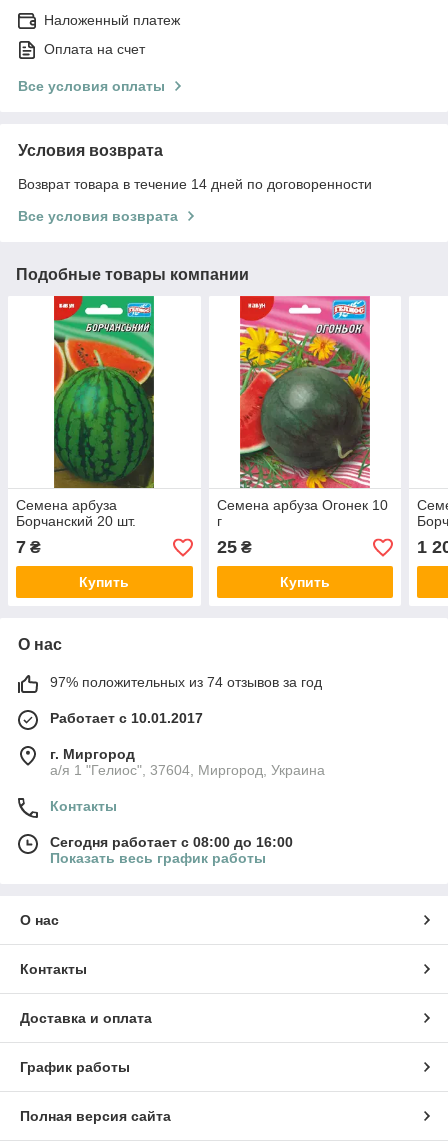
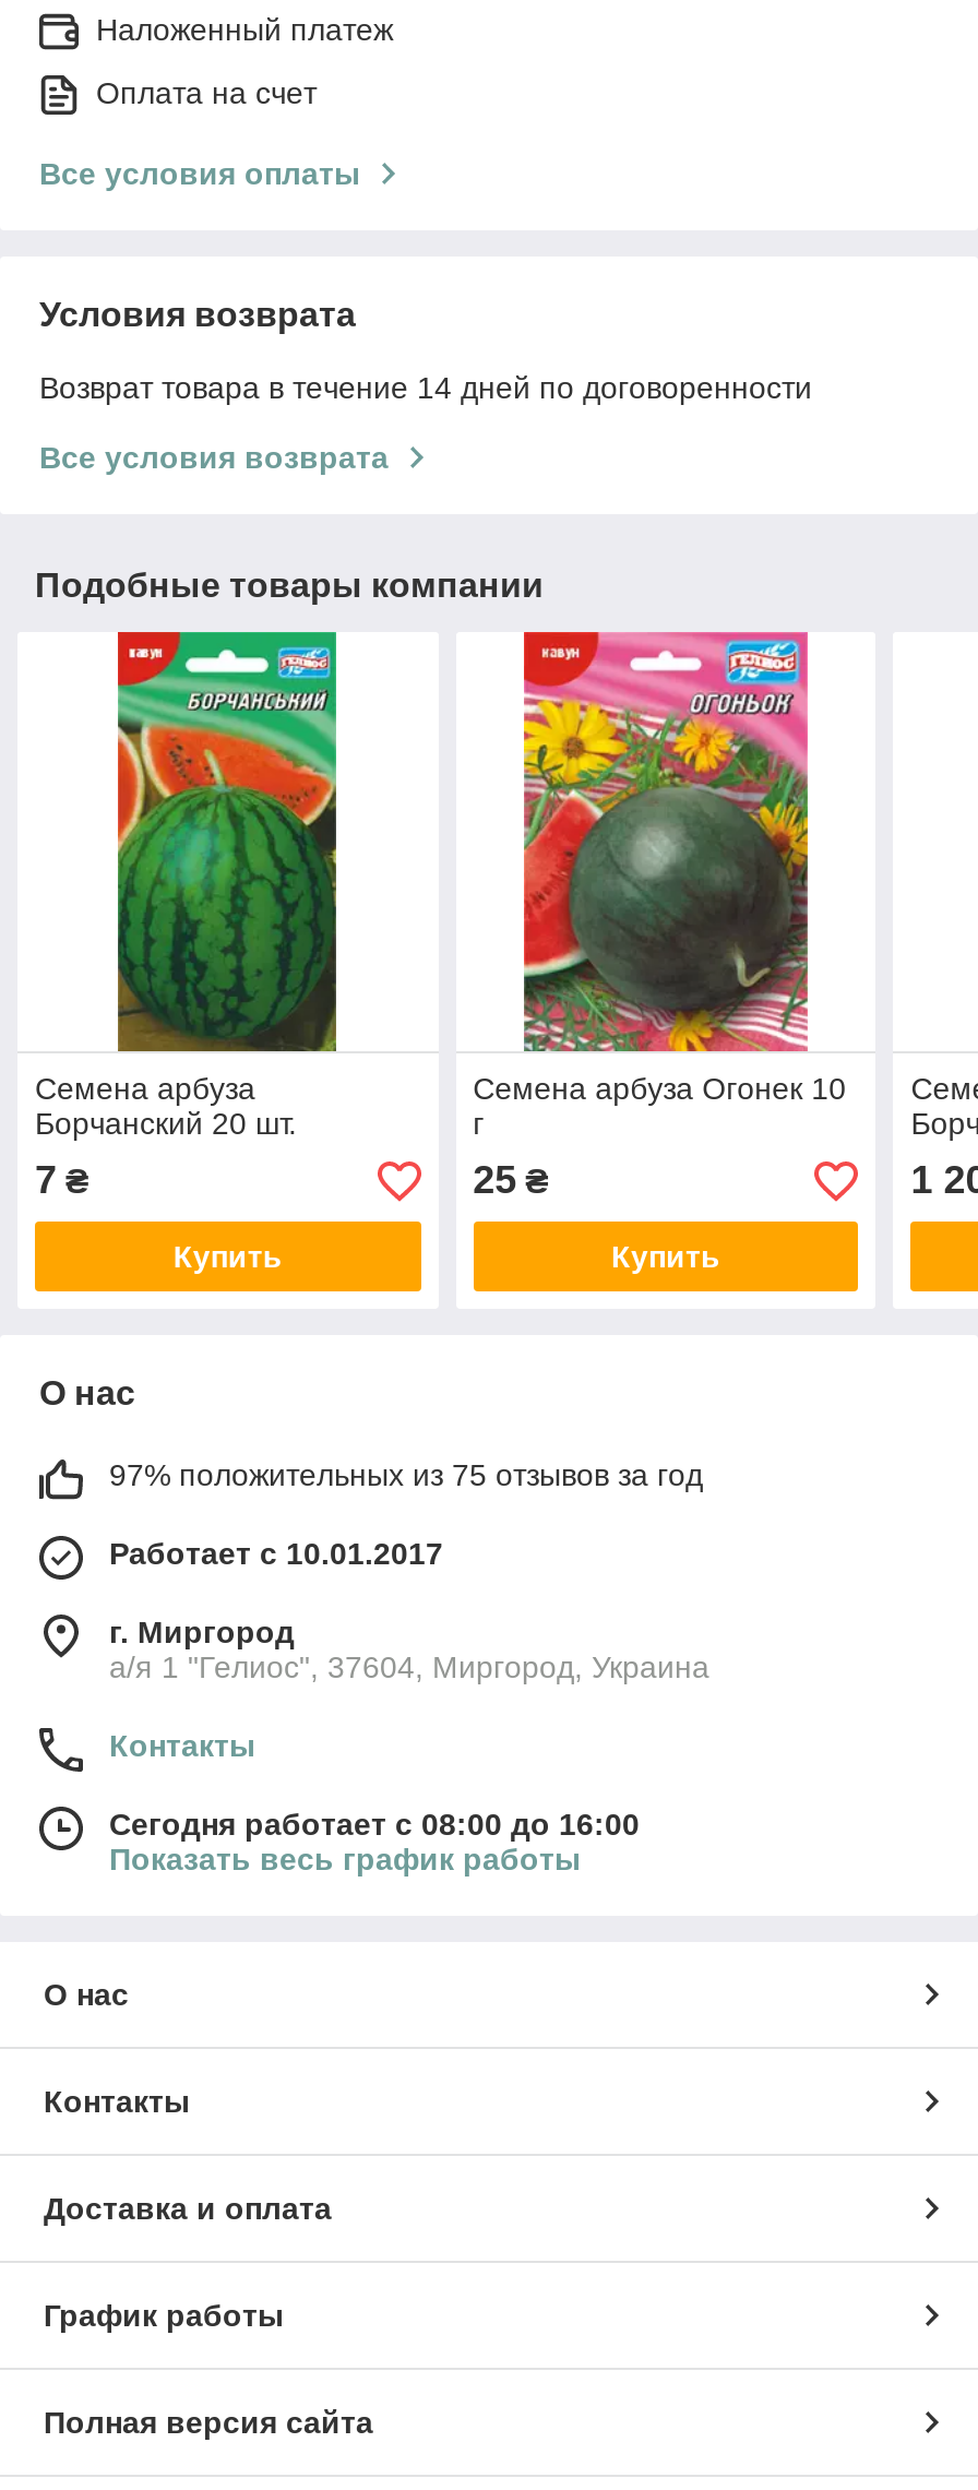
- 97% положительных из 74 отзывов за год
+ 97% положительных из 75 отзывов за год
